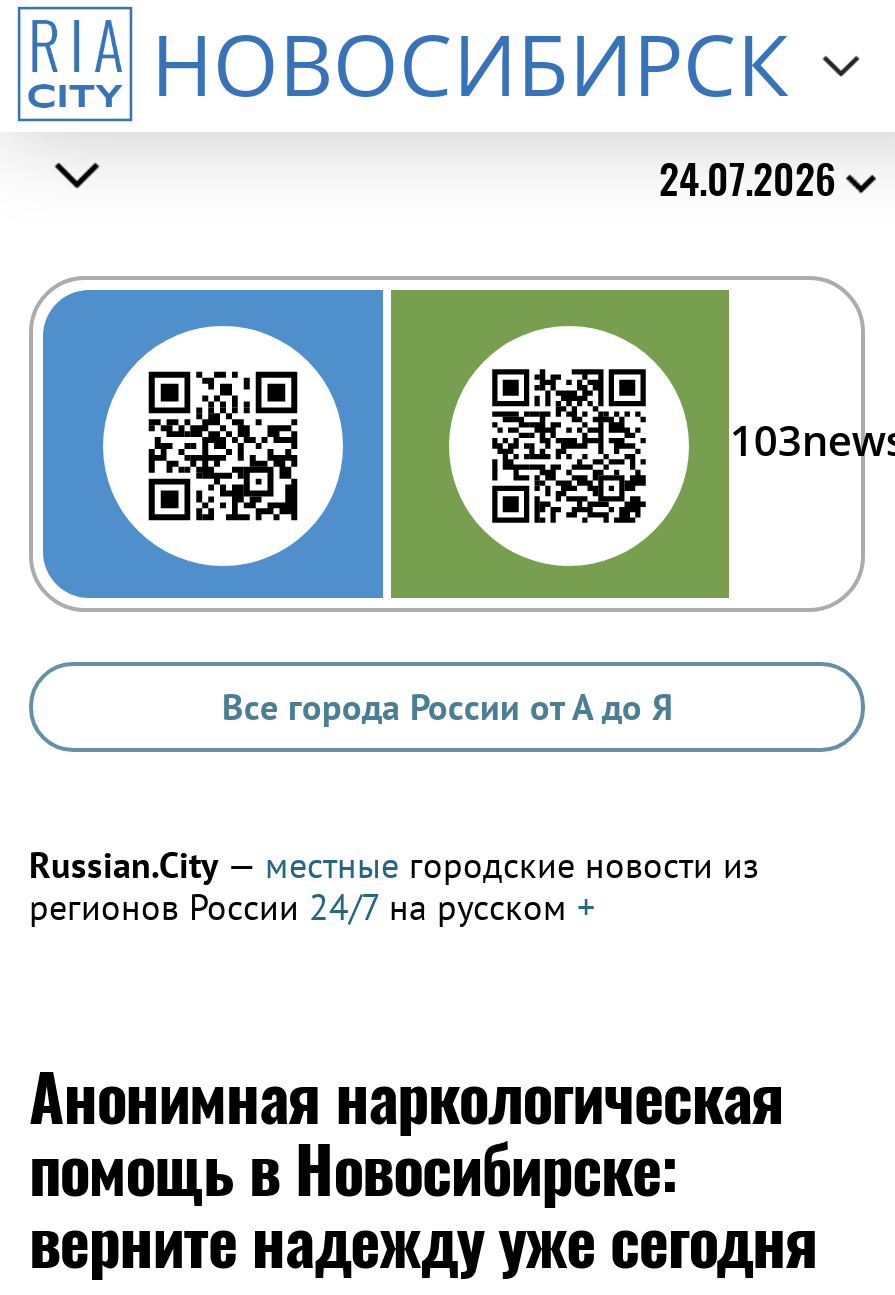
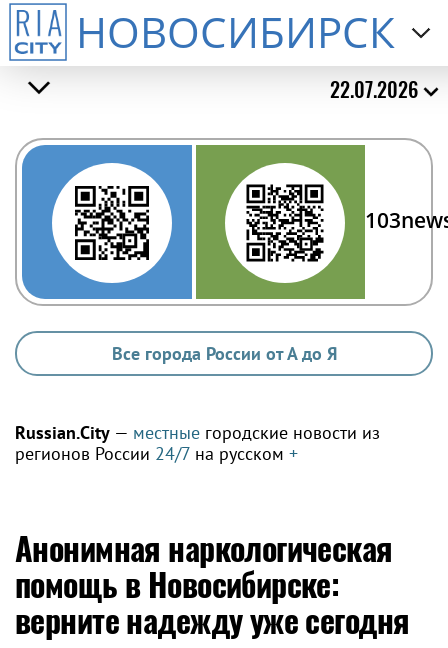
- 24.07.2026
+ 22.07.2026
